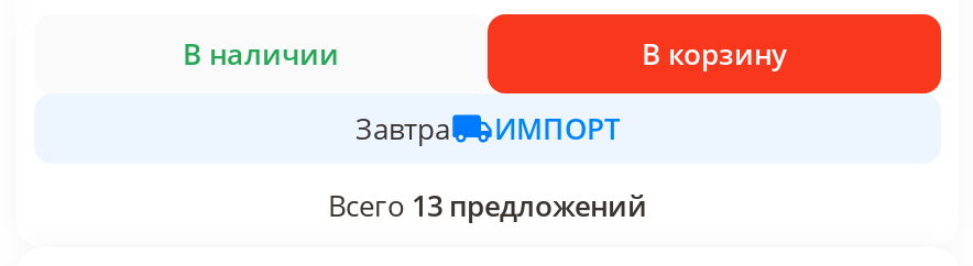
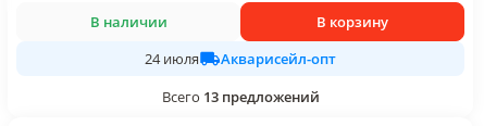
- Завтра
- ИМПОРТ
+ 24 июля
+ Акварисейл-опт
